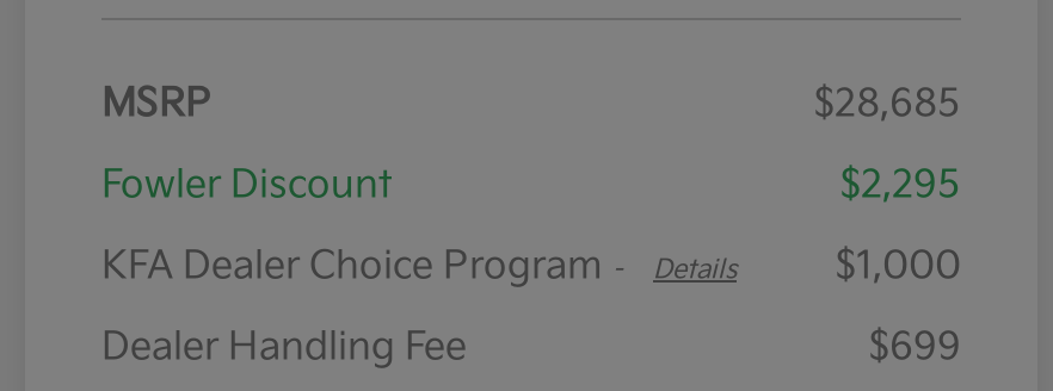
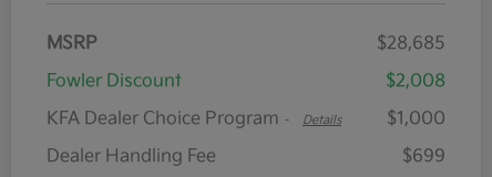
- $2,295
+ $2,008
